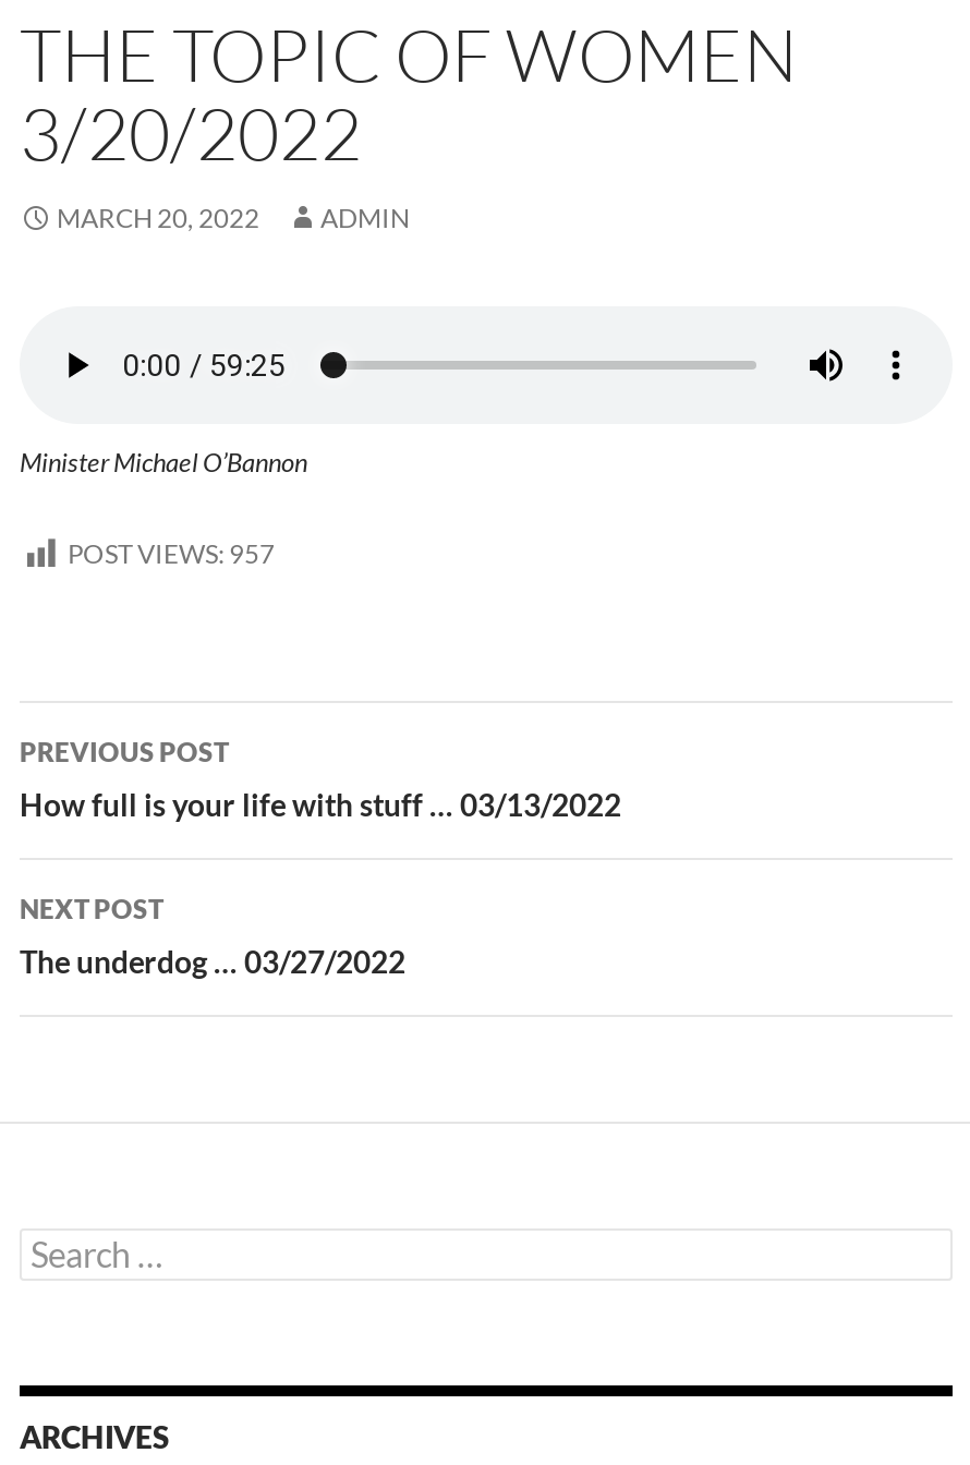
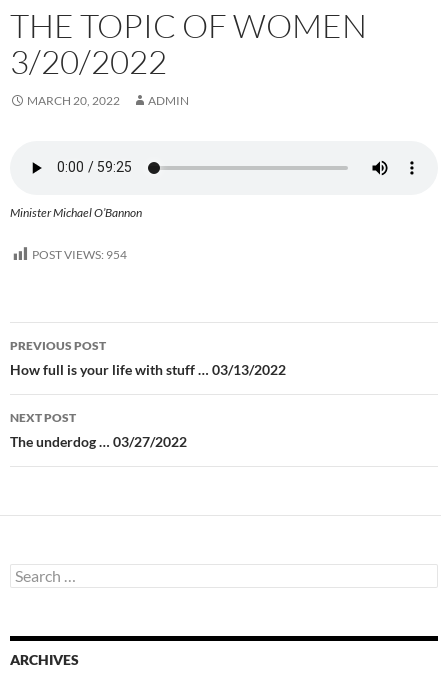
- POST VIEWS: 957
+ POST VIEWS: 954
